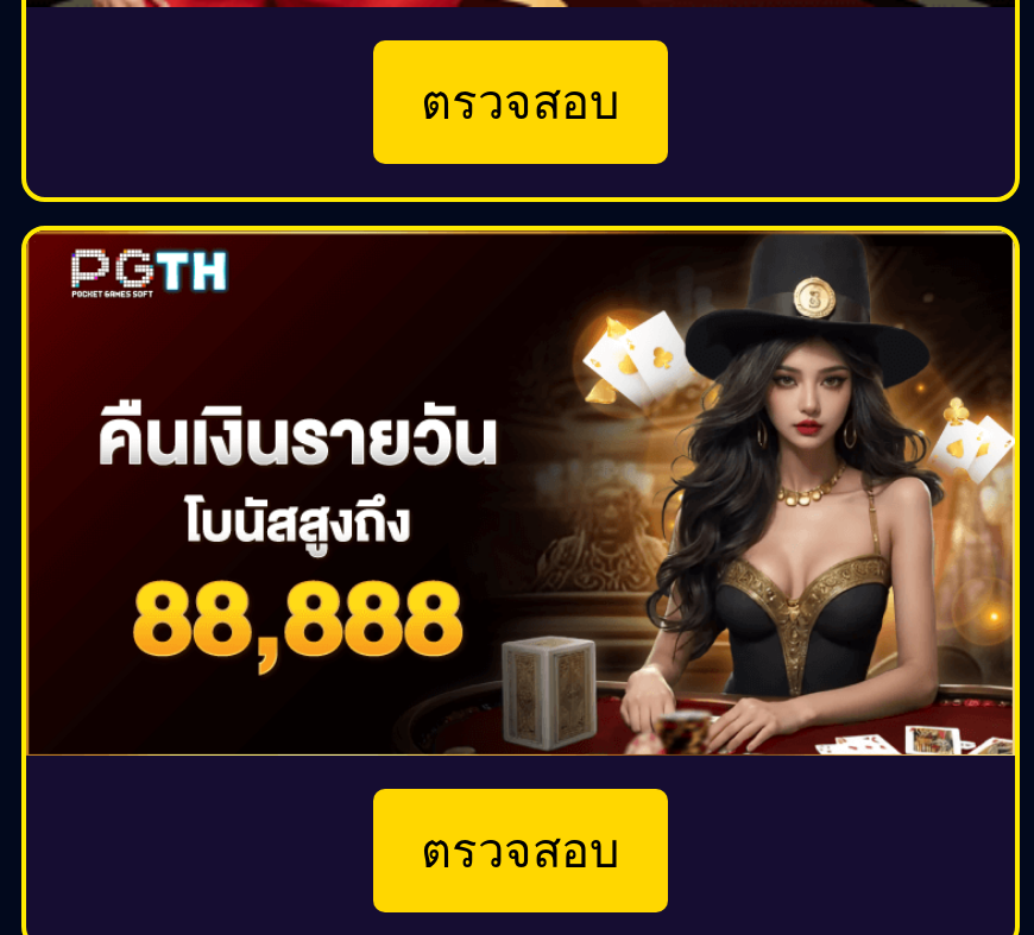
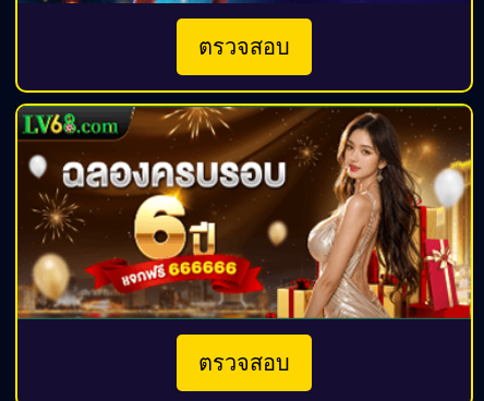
- [image]
+ [image]
